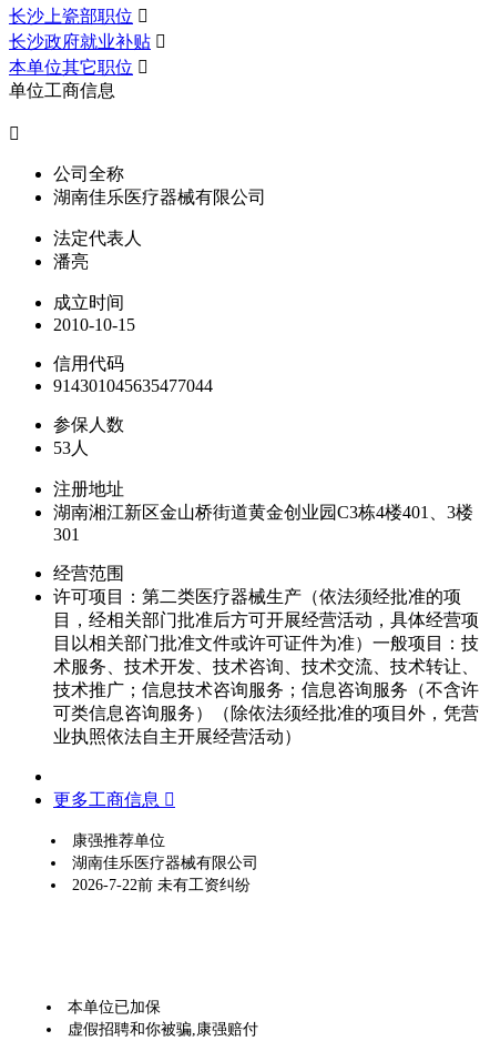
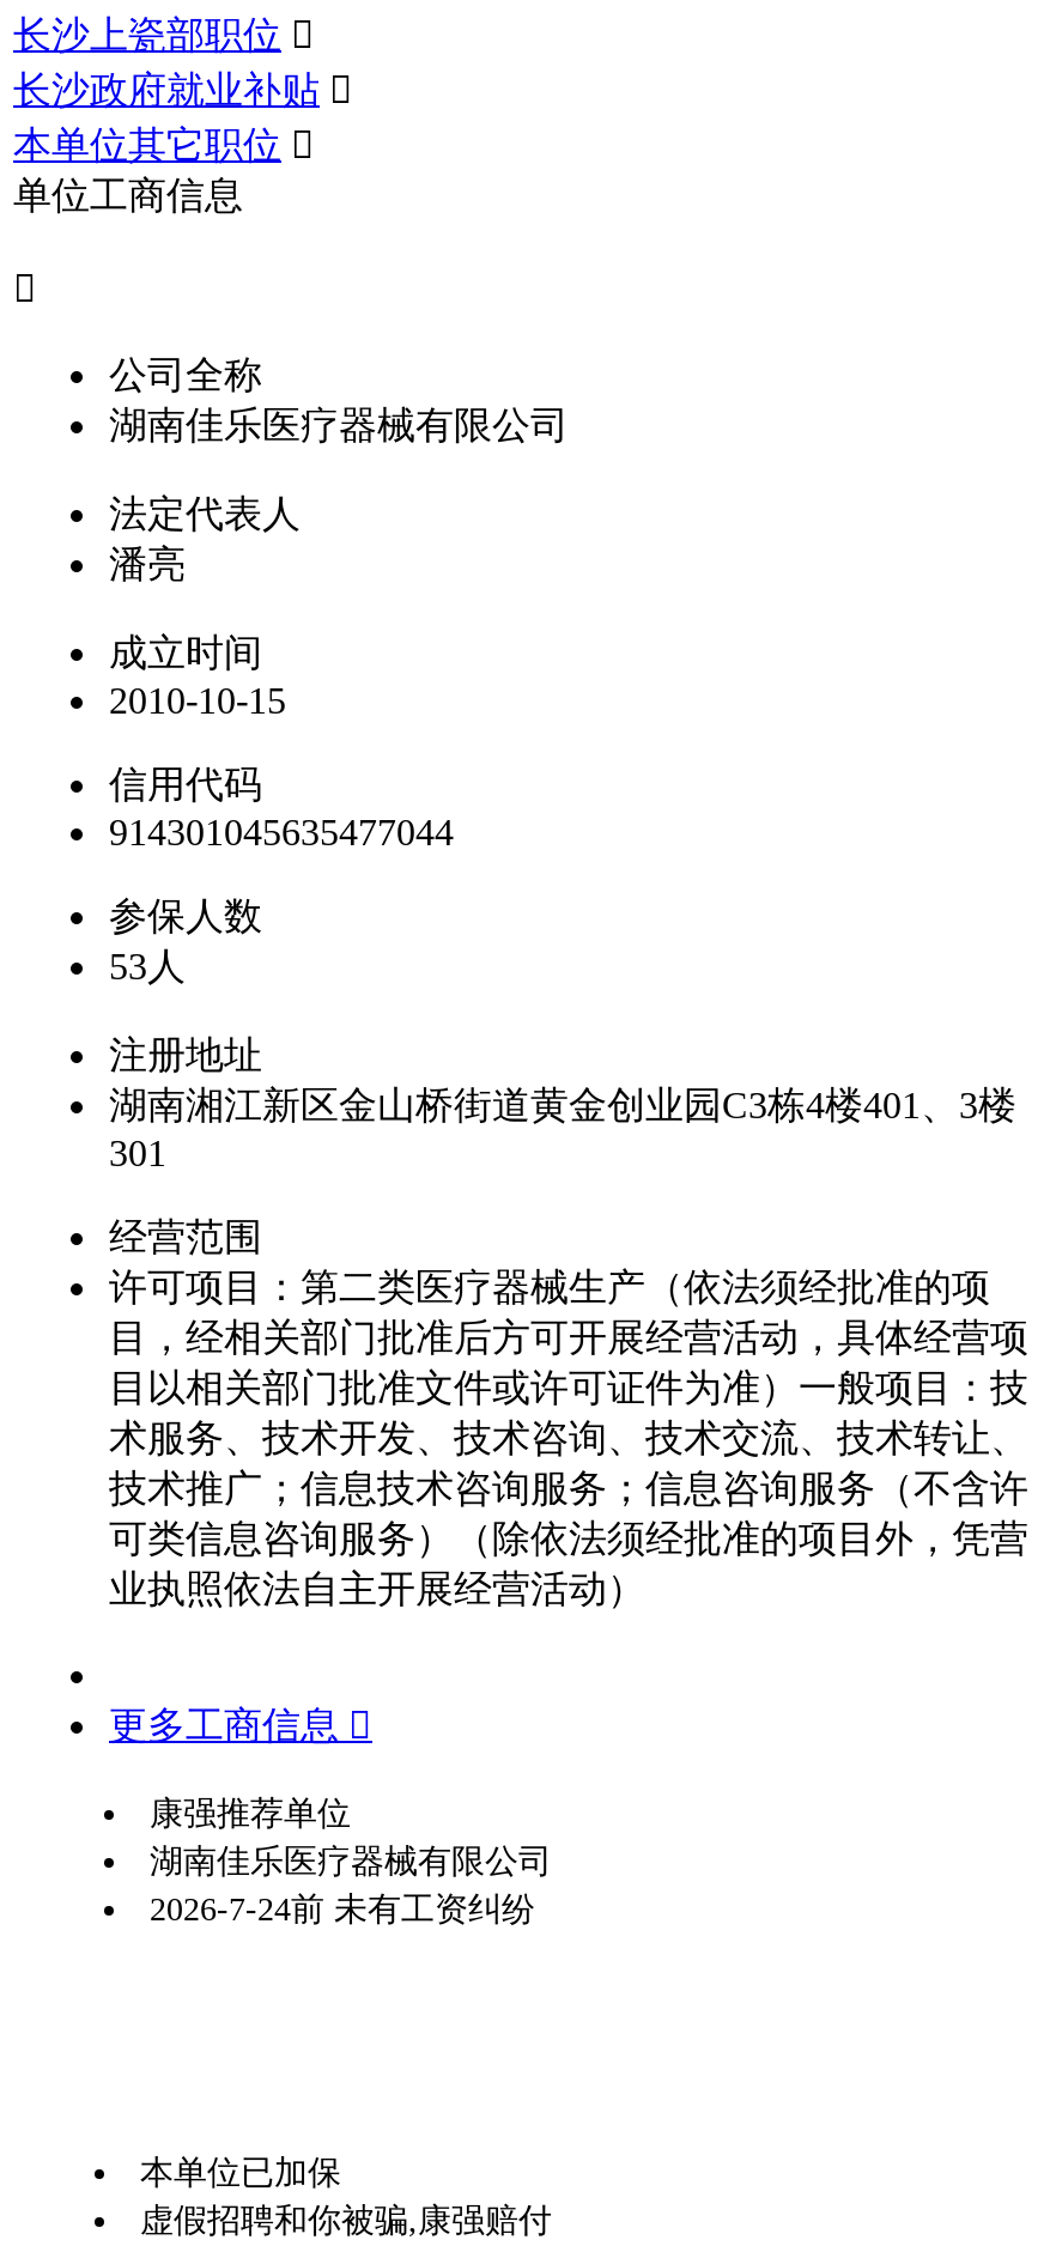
- 2026-7-22前 未有工资纠纷
+ 2026-7-24前 未有工资纠纷
